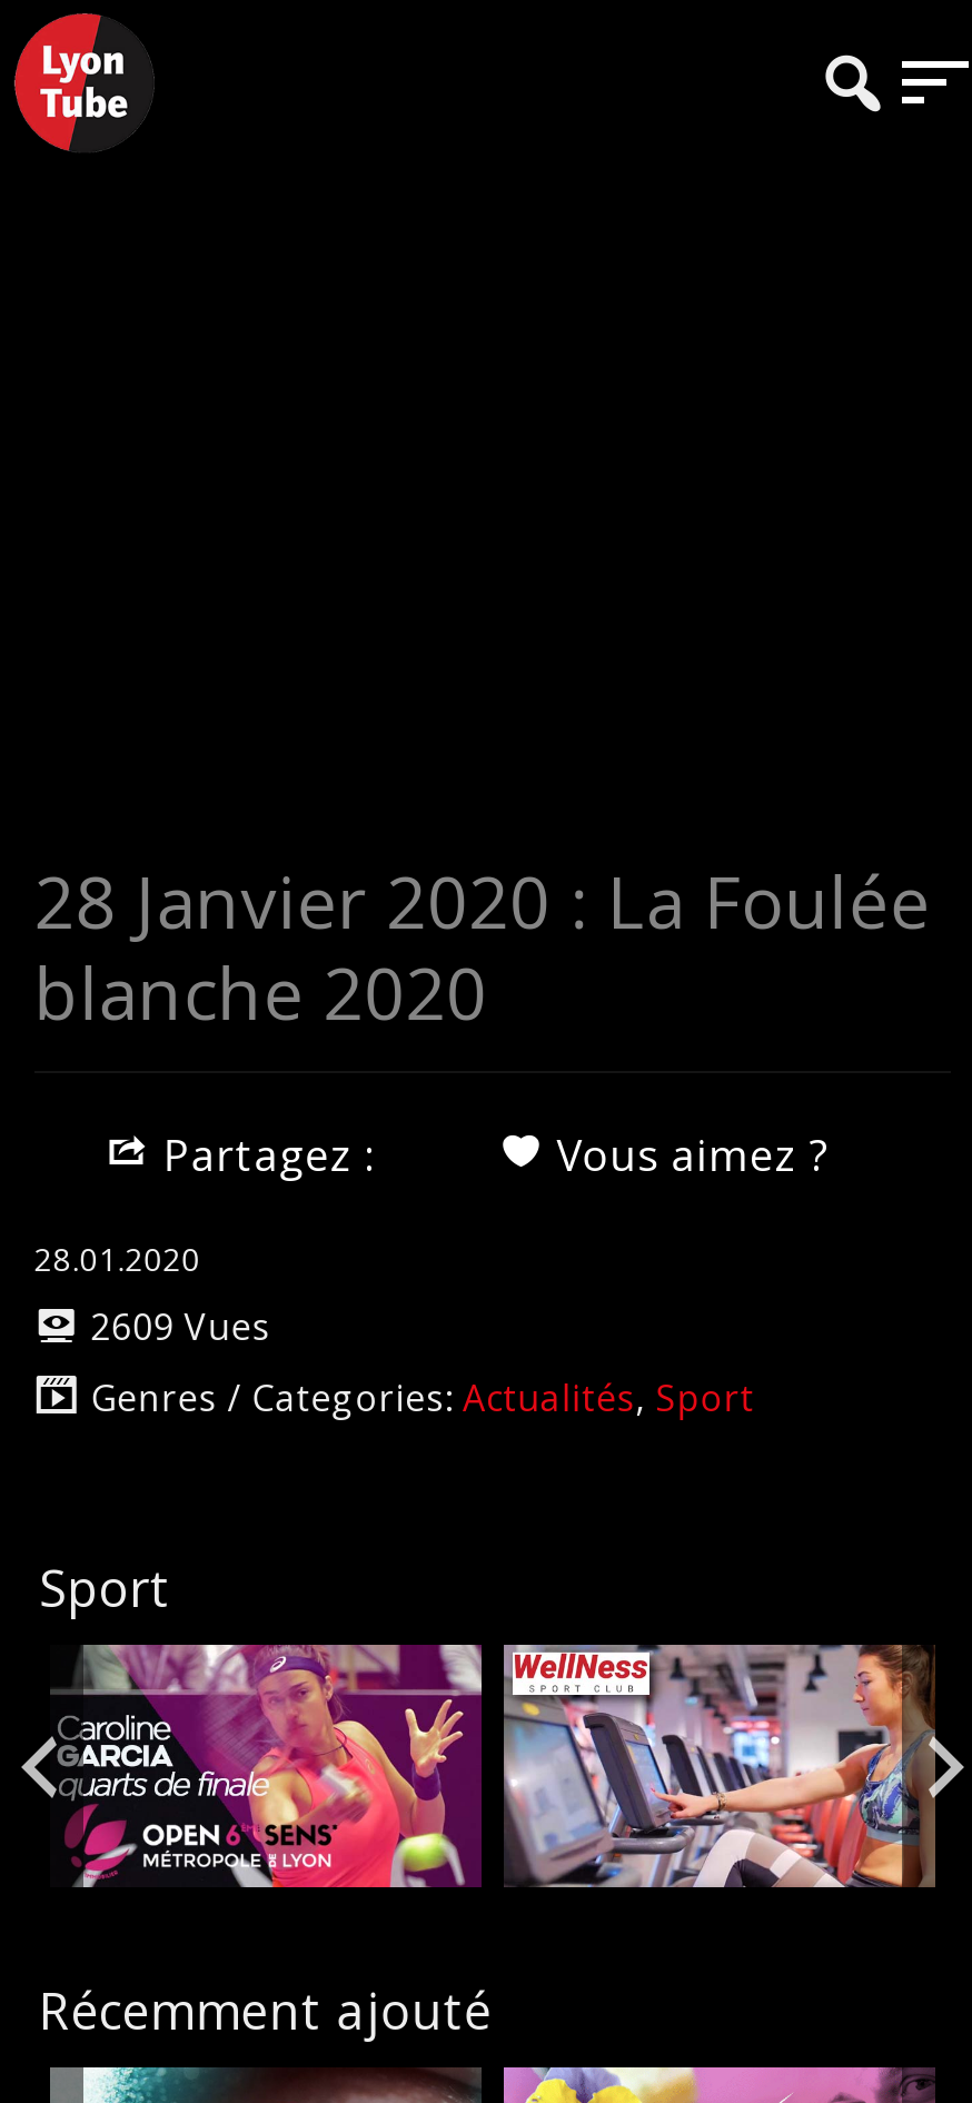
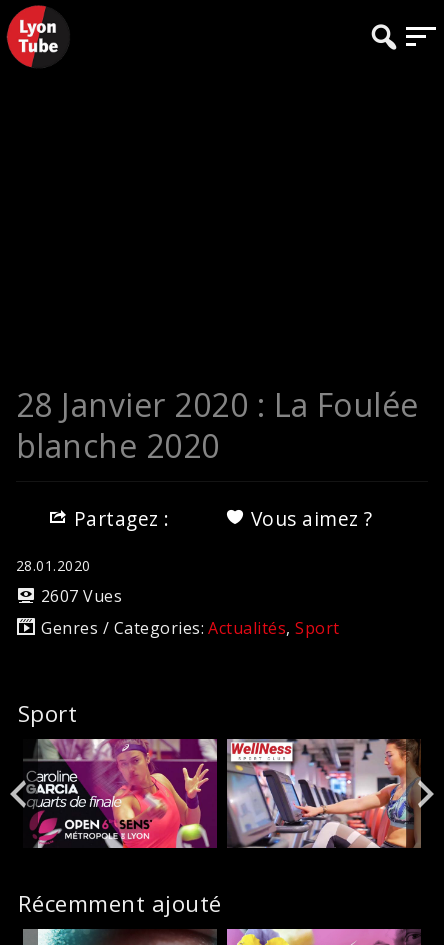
- 2609 Vues
+ 2607 Vues
